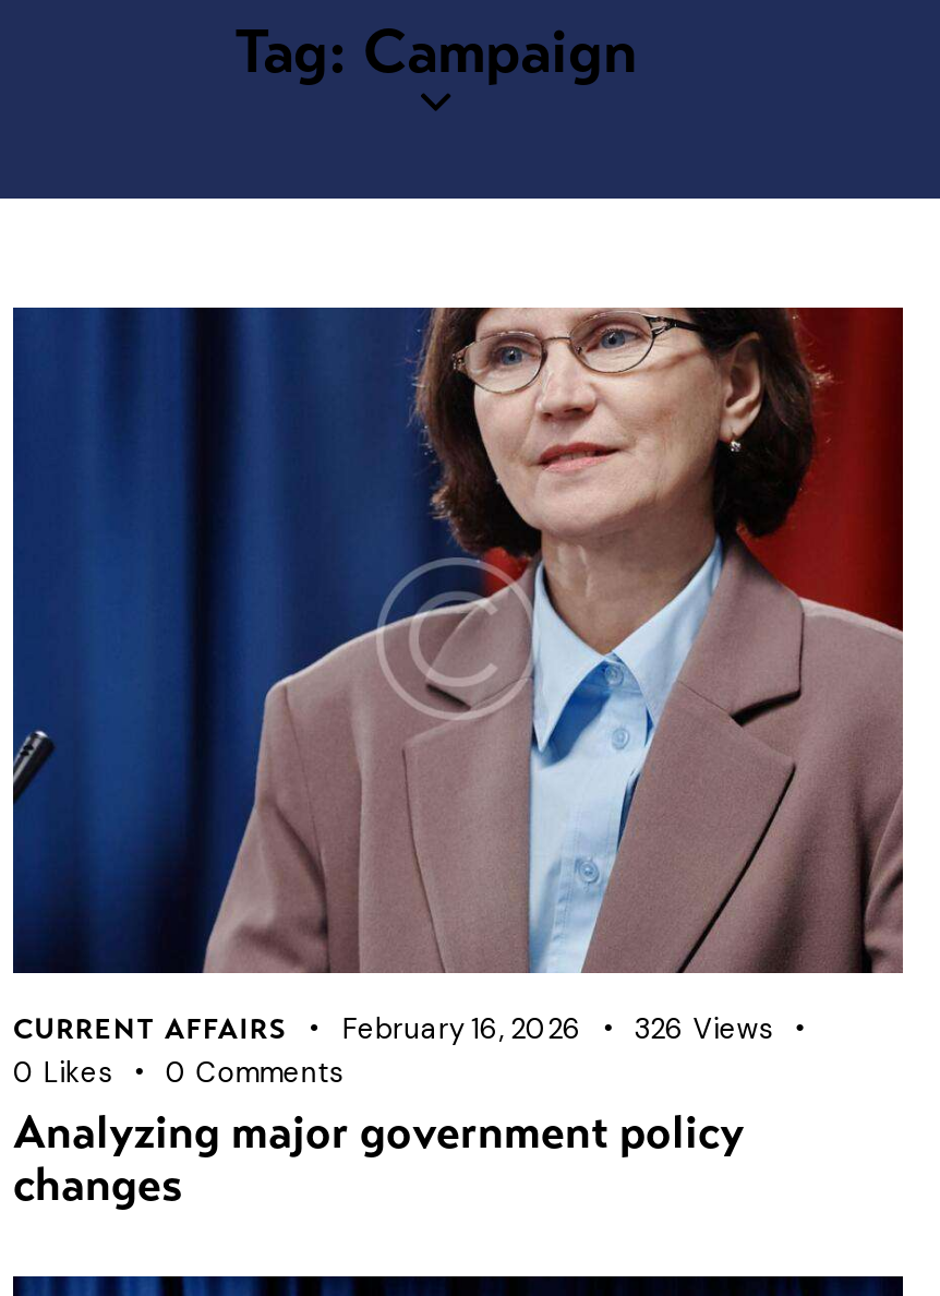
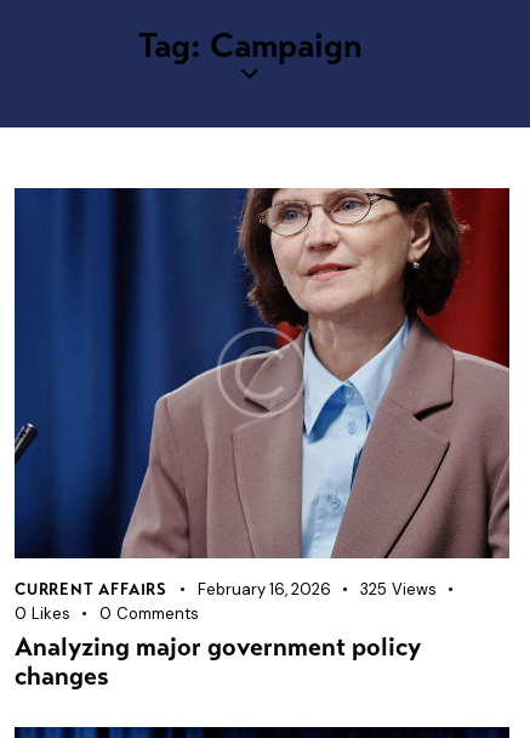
- CURRENT AFFAIRS February 16, 2026 326 Views
+ CURRENT AFFAIRS February 16, 2026 325 Views
